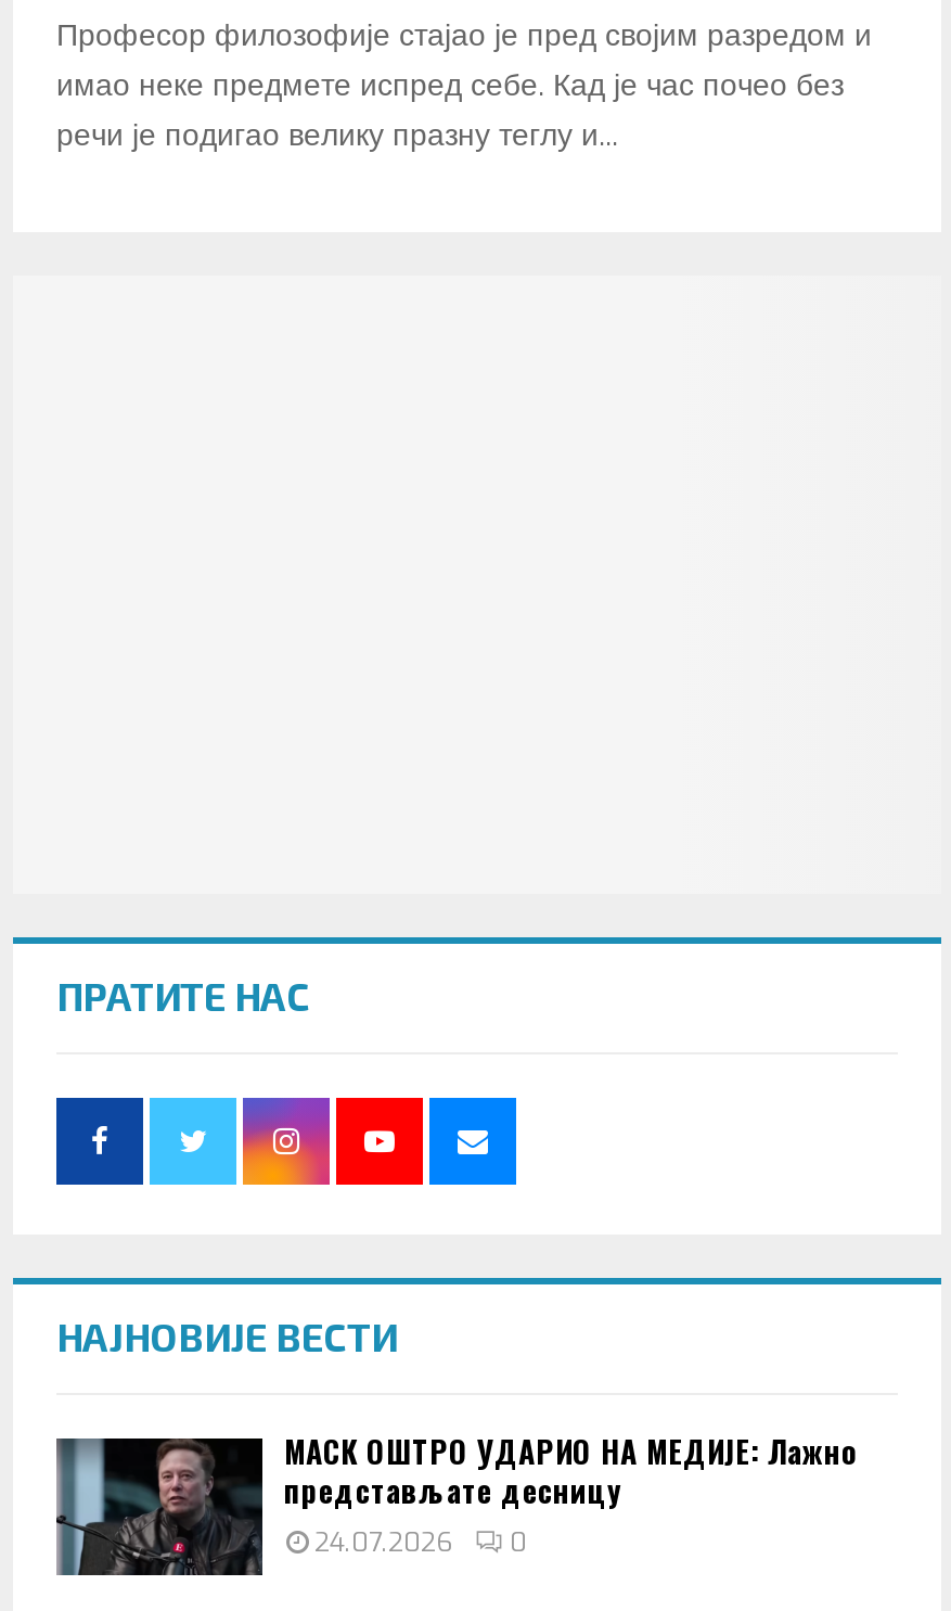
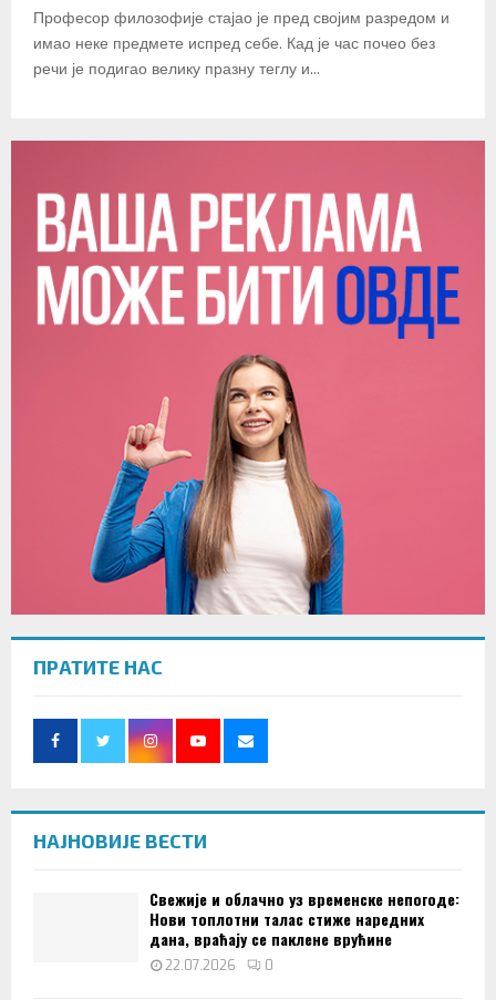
+ [image]

- [image]

- МАСК ОШТРО УДАРИО НА МЕДИЈЕ: Лажно
- представљате десницу
- 24.07.2026
+ Свежије и облачно уз временске непогоде:
+ Нови топлотни талас стиже наредних
+ дана, враћају се паклене врућине
+ 22.07.2026
